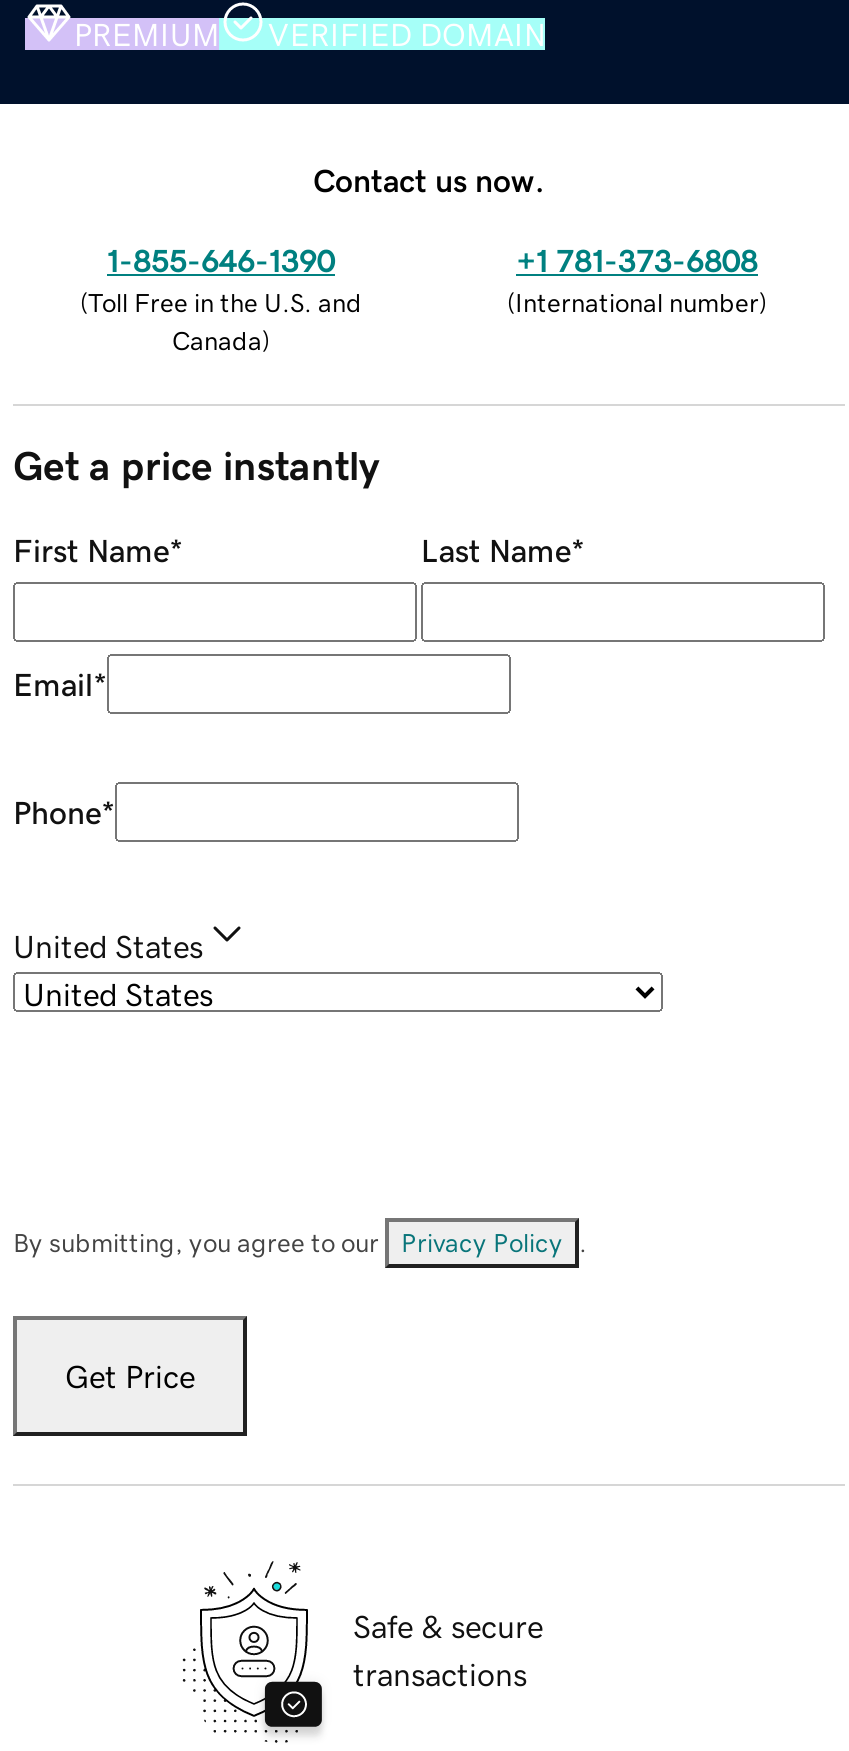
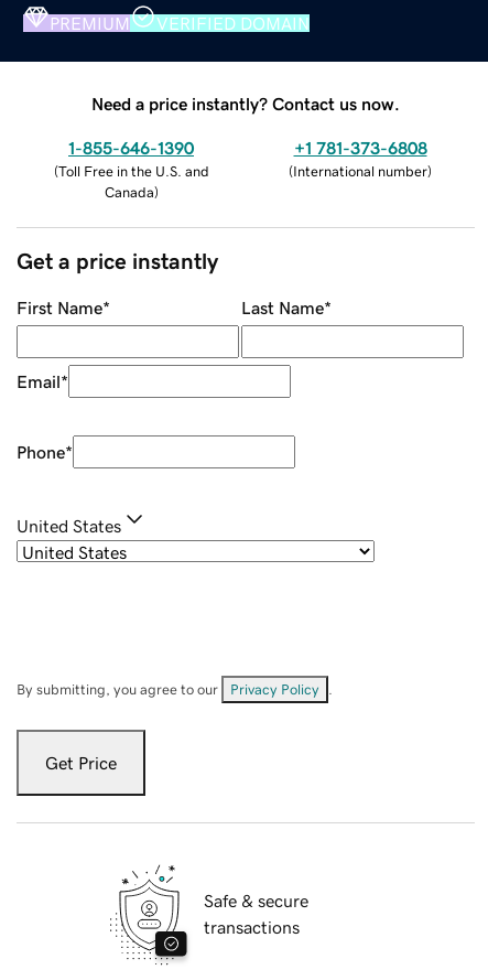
- Contact us now.
+ Need a price instantly? Contact us now.
